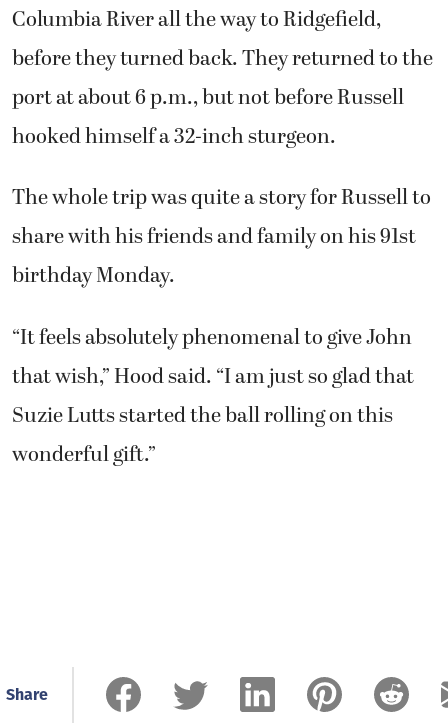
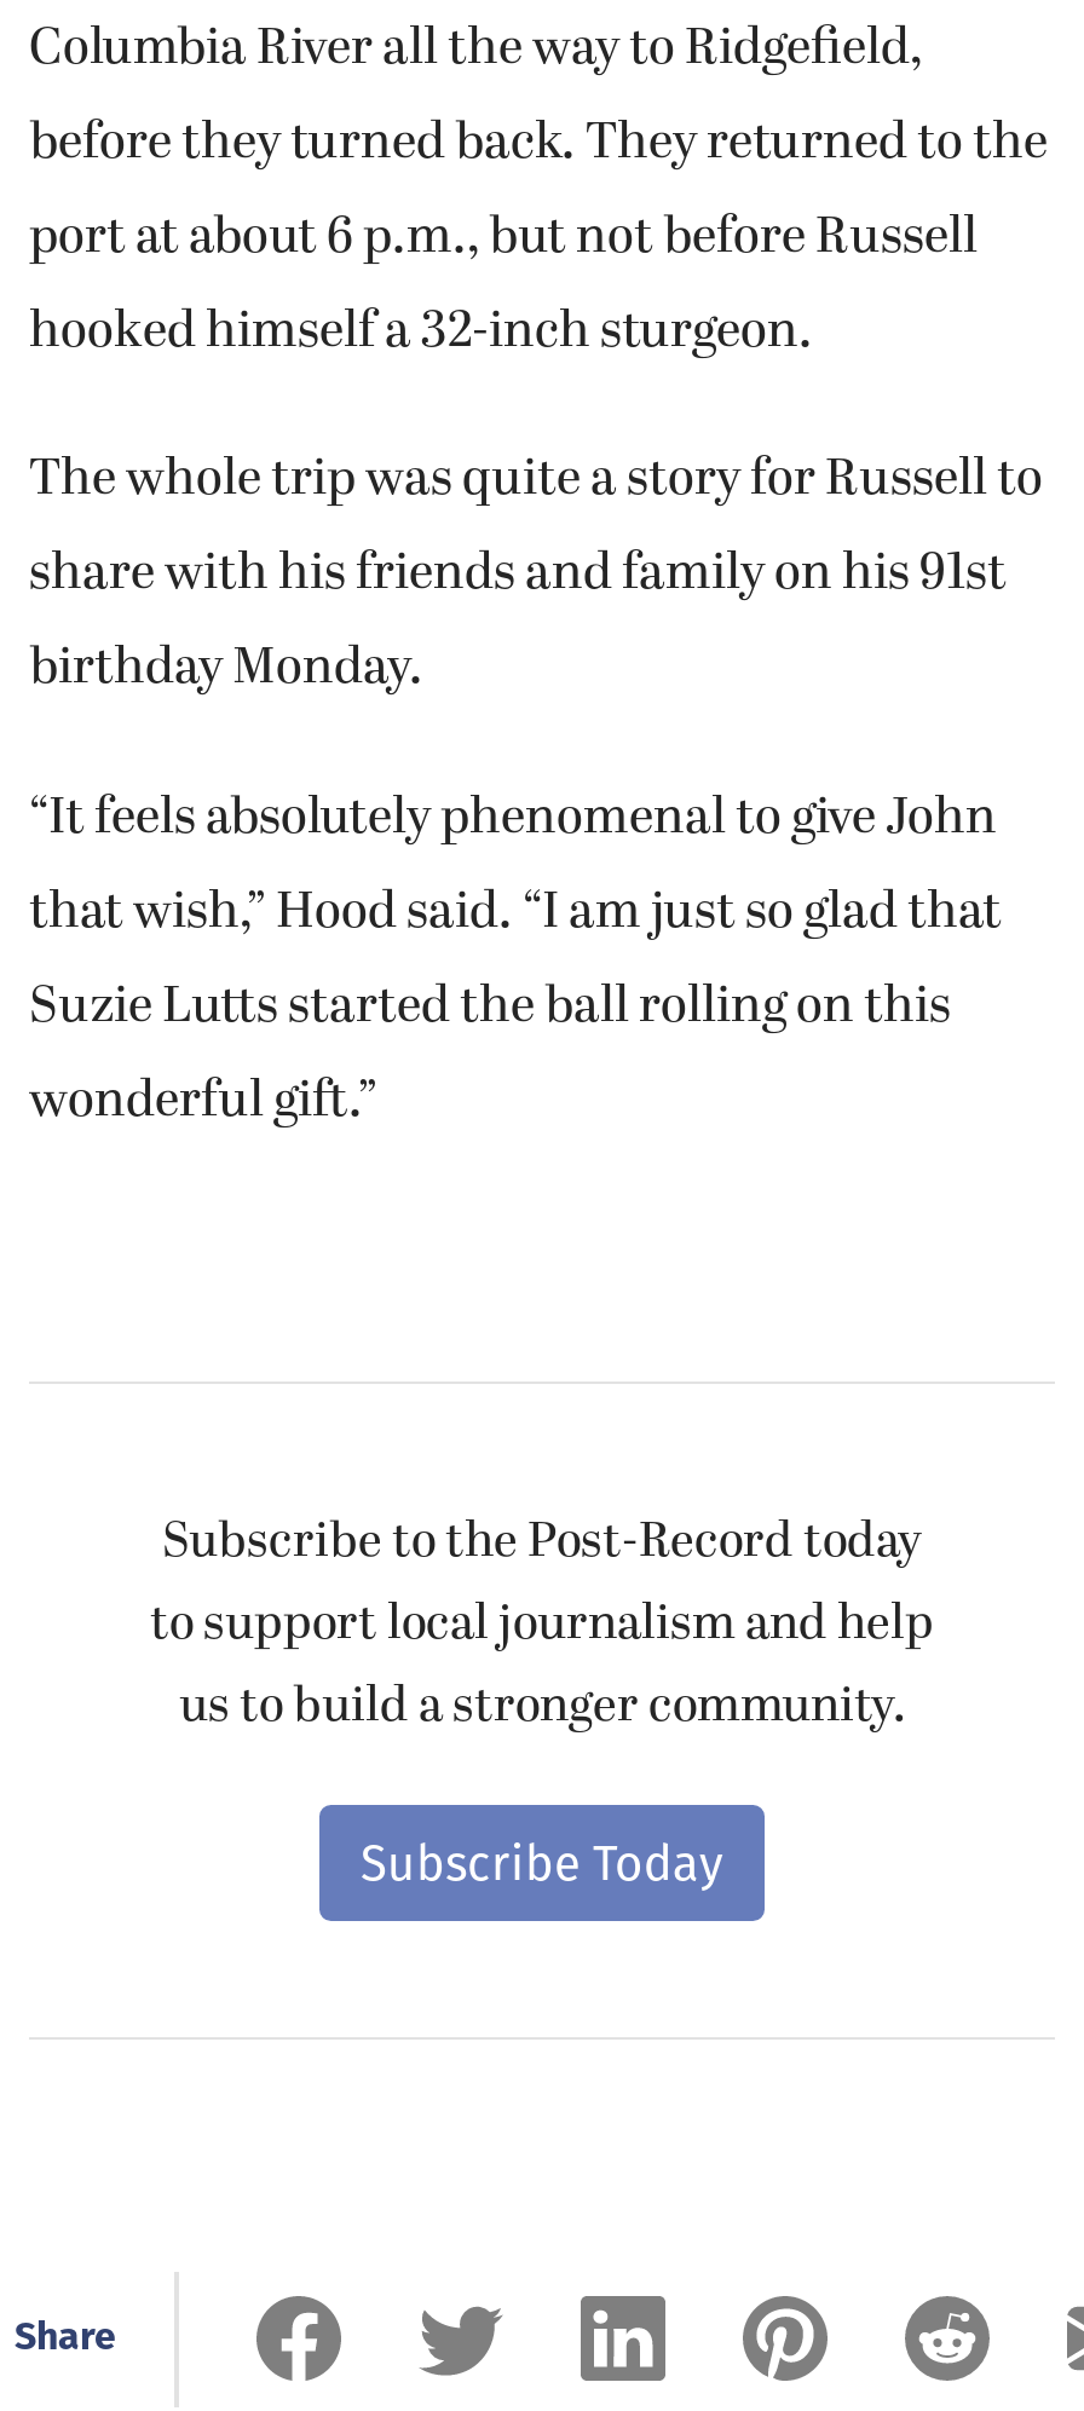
+ Subscribe to the Post-Record today
+ to support local journalism and help
+ us to build a stronger community.
+ Subscribe Today
